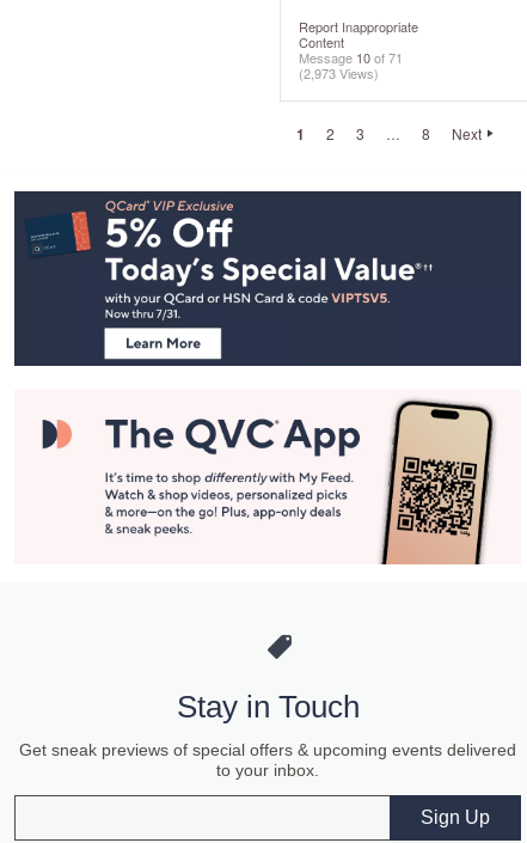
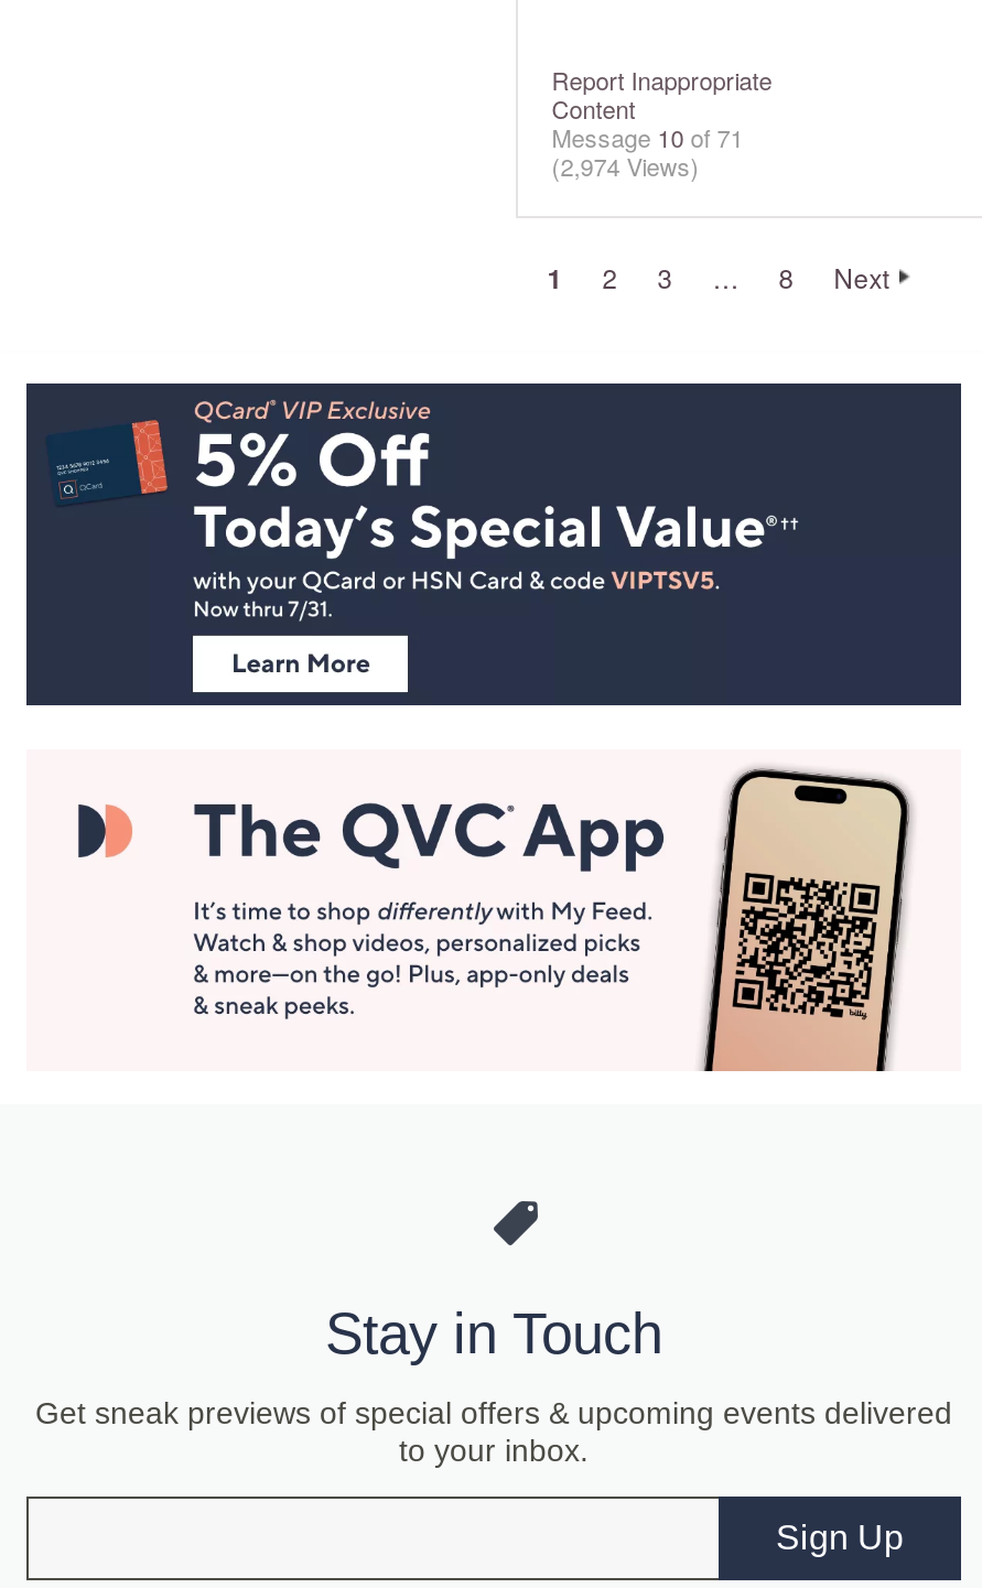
- (2,973 Views)
+ (2,974 Views)
